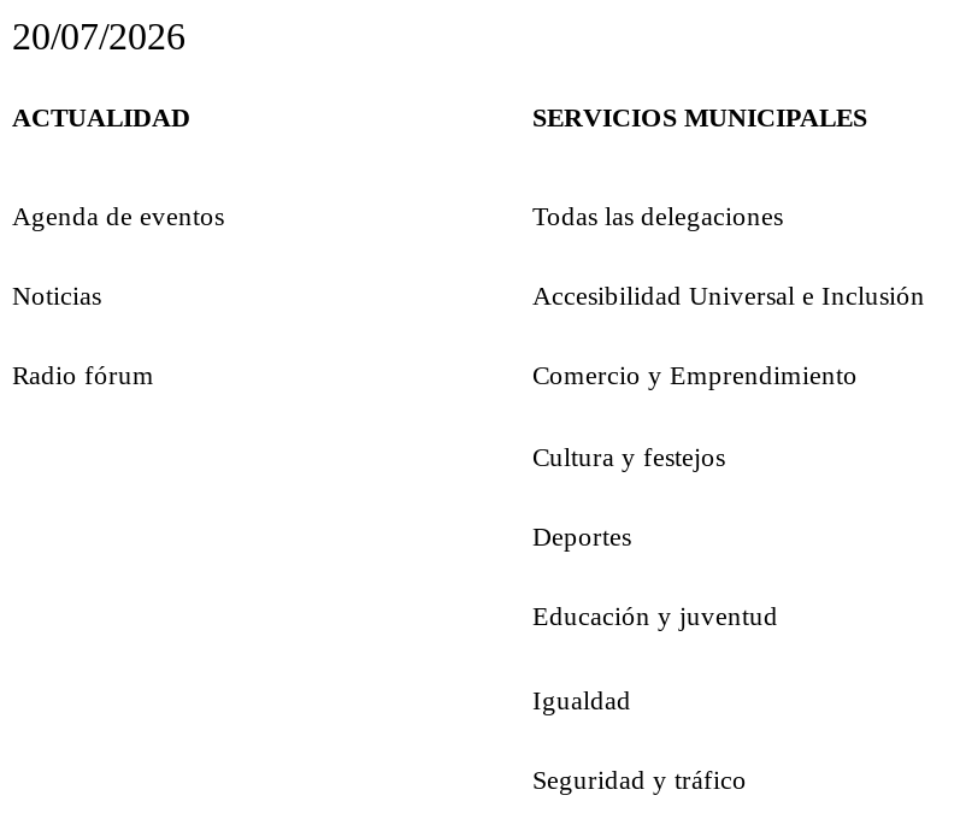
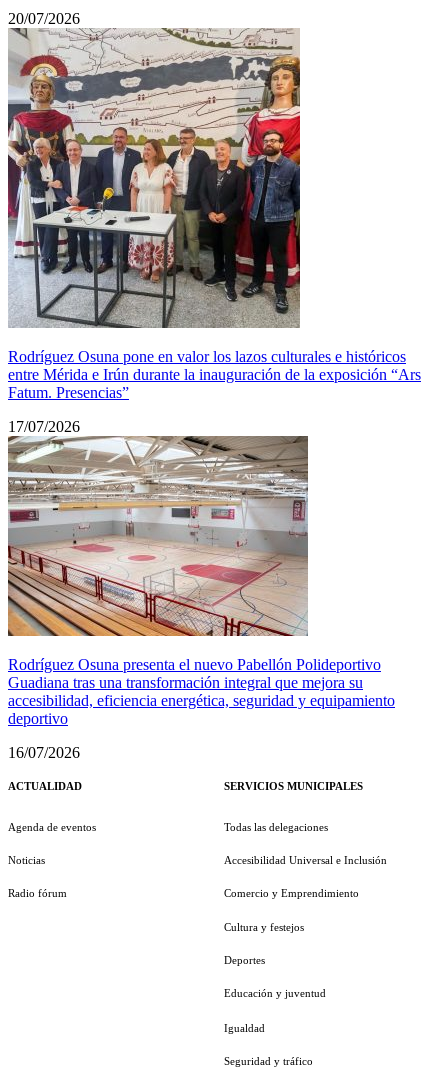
+ [image]
+ Rodríguez Osuna pone en valor los lazos culturales e históricos
+ entre Mérida e Irún durante la inauguración de la exposición “Ars
+ Fatum. Presencias”
+ 17/07/2026

+ [image]
+ Rodríguez Osuna presenta el nuevo Pabellón Polideportivo
+ Guadiana tras una transformación integral que mejora su
+ accesibilidad, eficiencia energética, seguridad y equipamiento
+ deportivo
+ 16/07/2026
